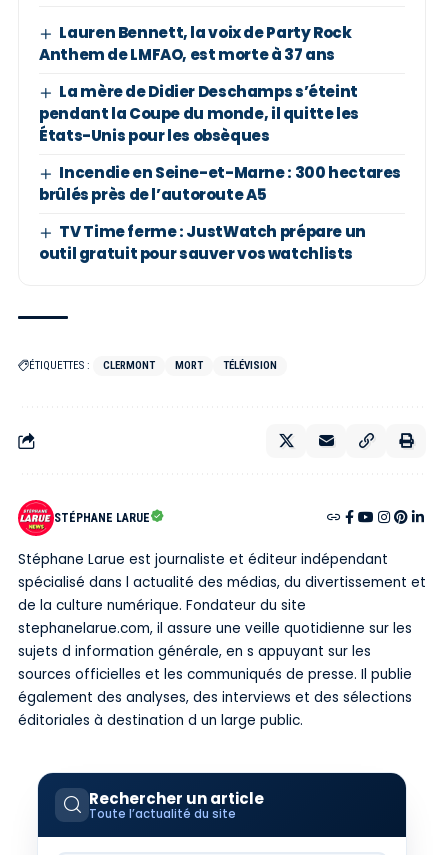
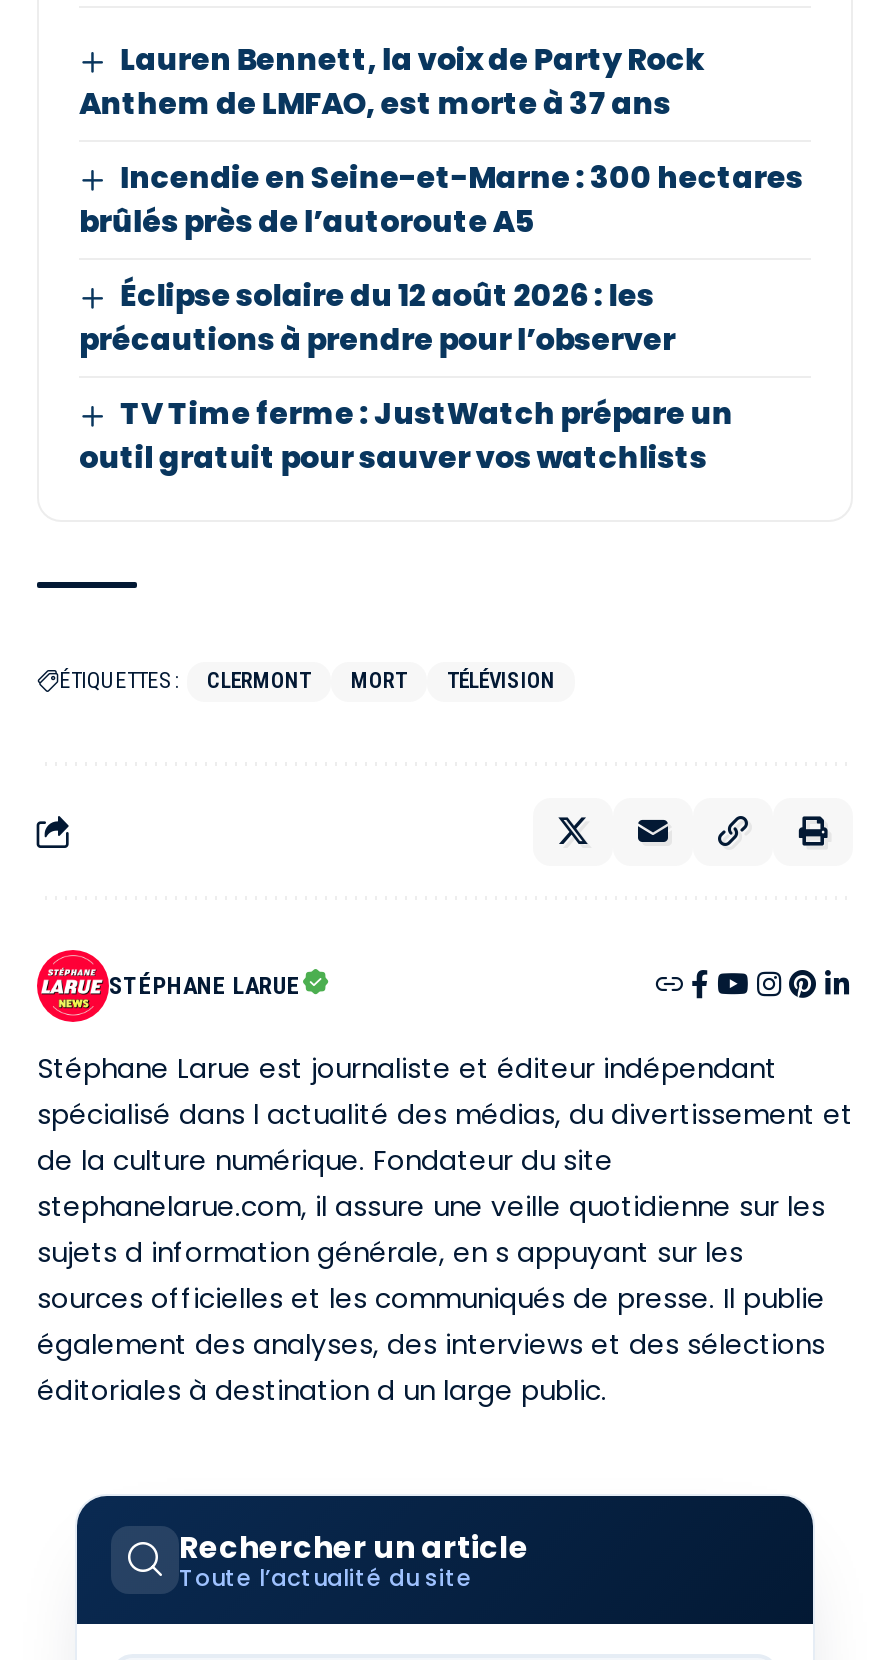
- La mère de Didier Deschamps s’éteint
- pendant la Coupe du monde, il quitte les
- États-Unis pour les obsèques

moved up: Incendie en Seine-et-Marne : 300 hectares | brûlés près de l’autoroute A5

+ Éclipse solaire du 12 août 2026 : les
+ précautions à prendre pour l’observer
